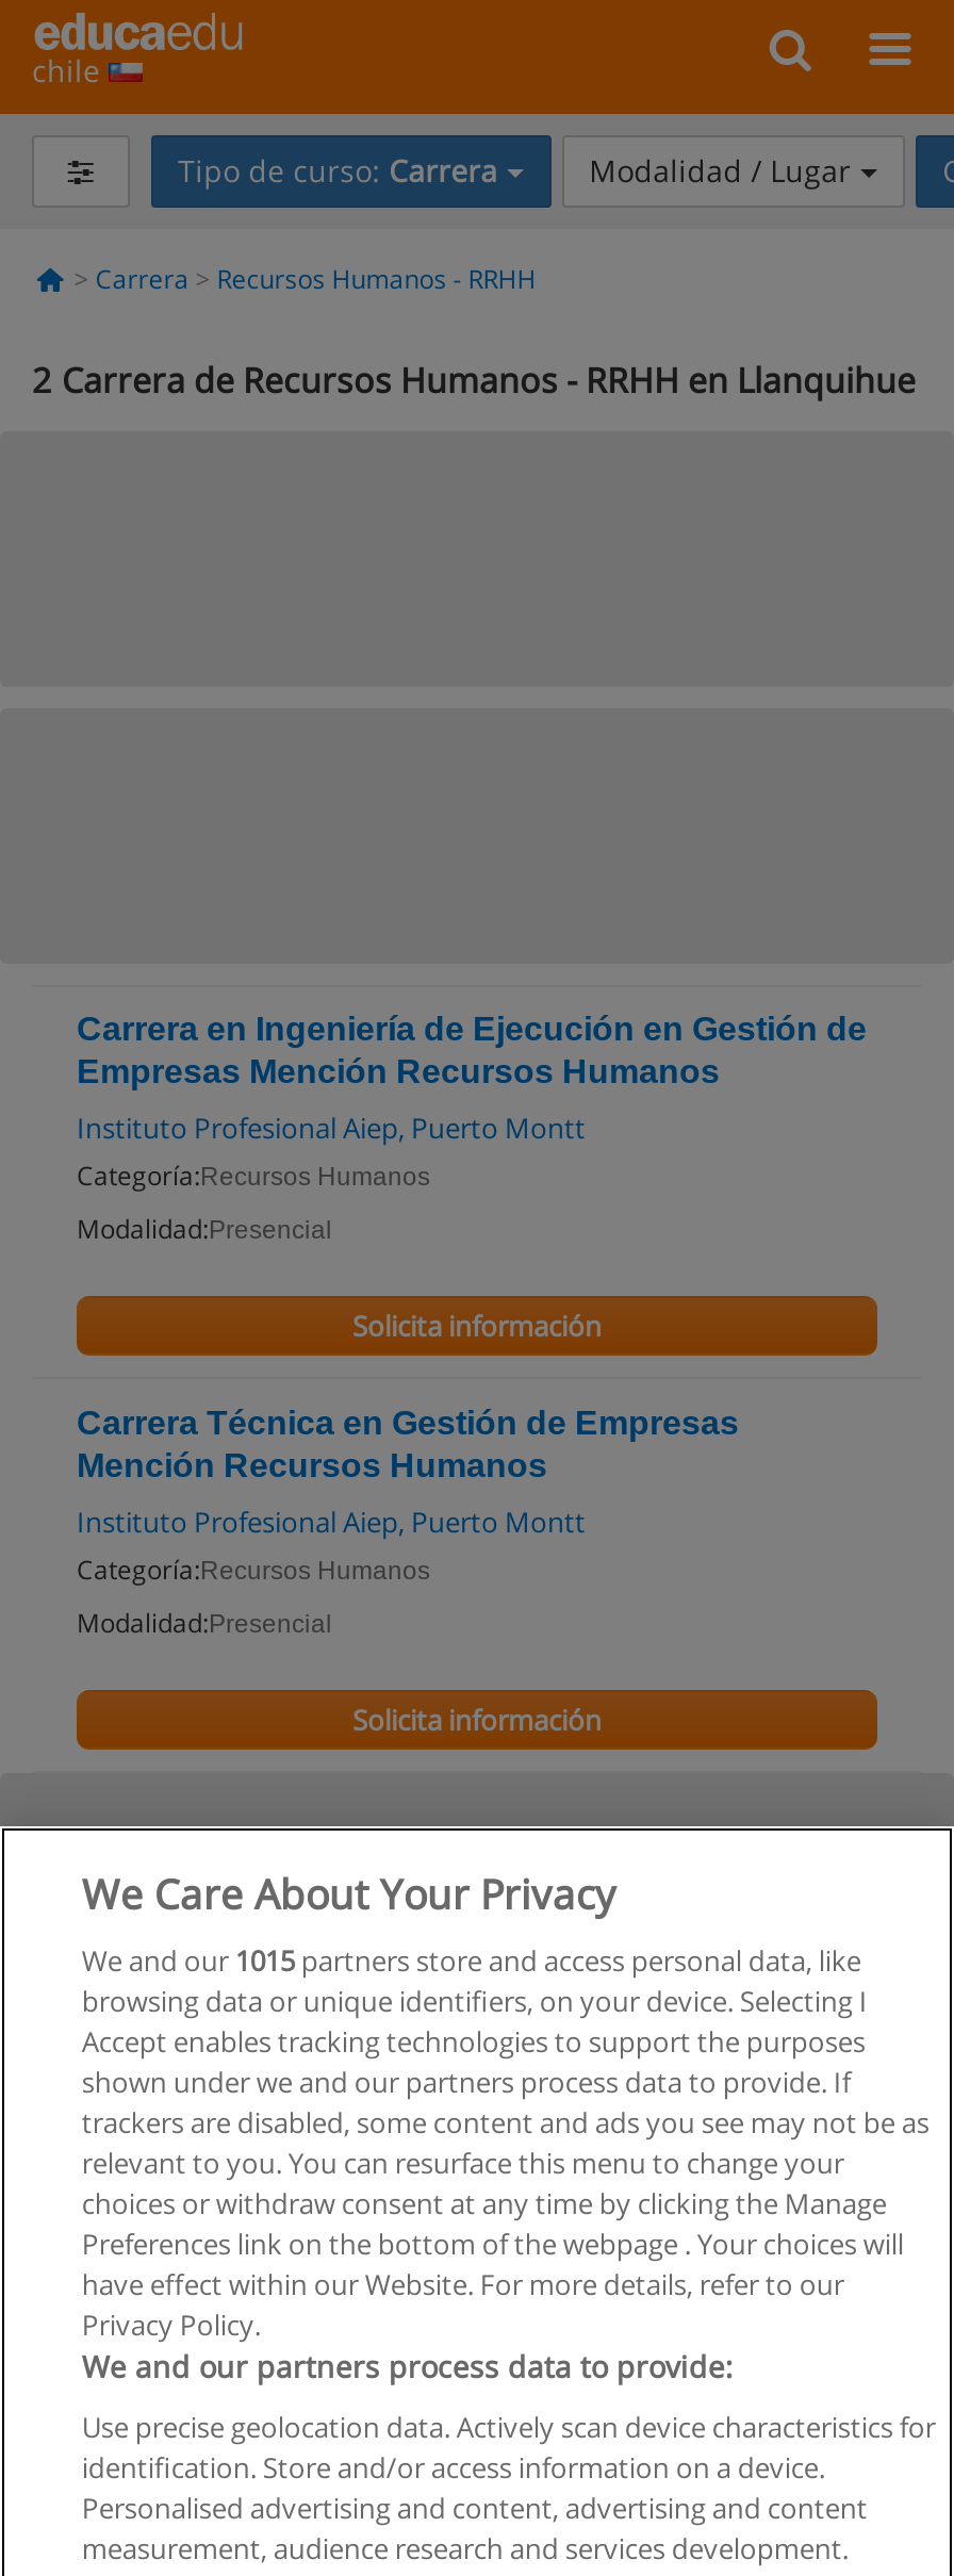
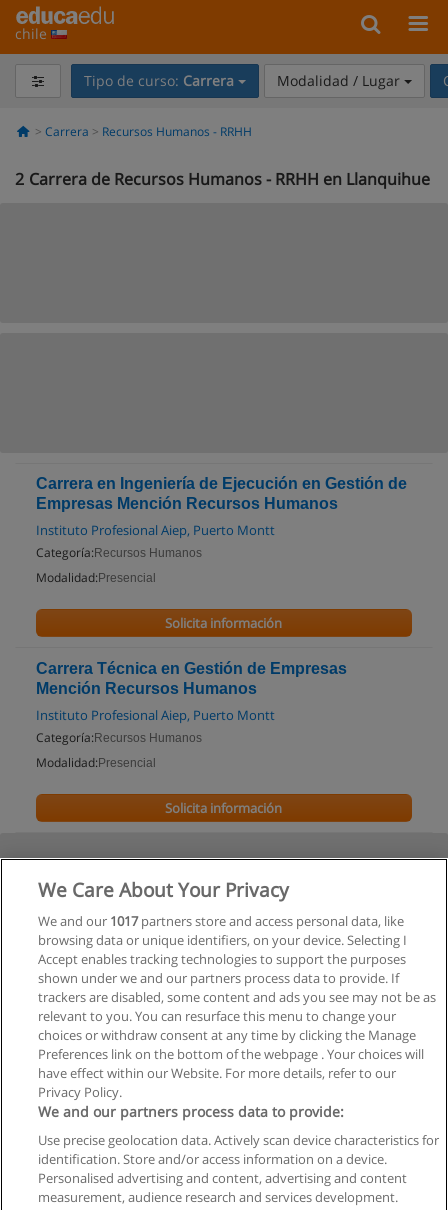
- We and our 1015 partners store and access personal data, like
+ We and our 1017 partners store and access personal data, like
